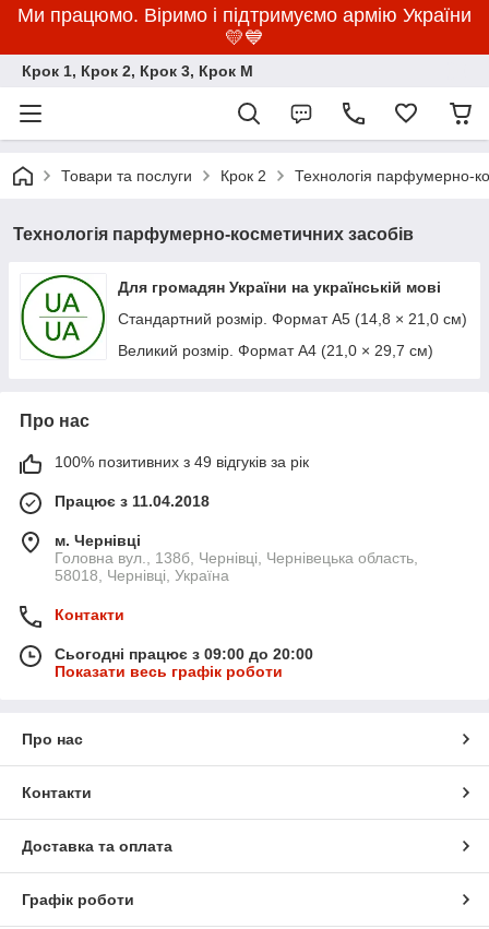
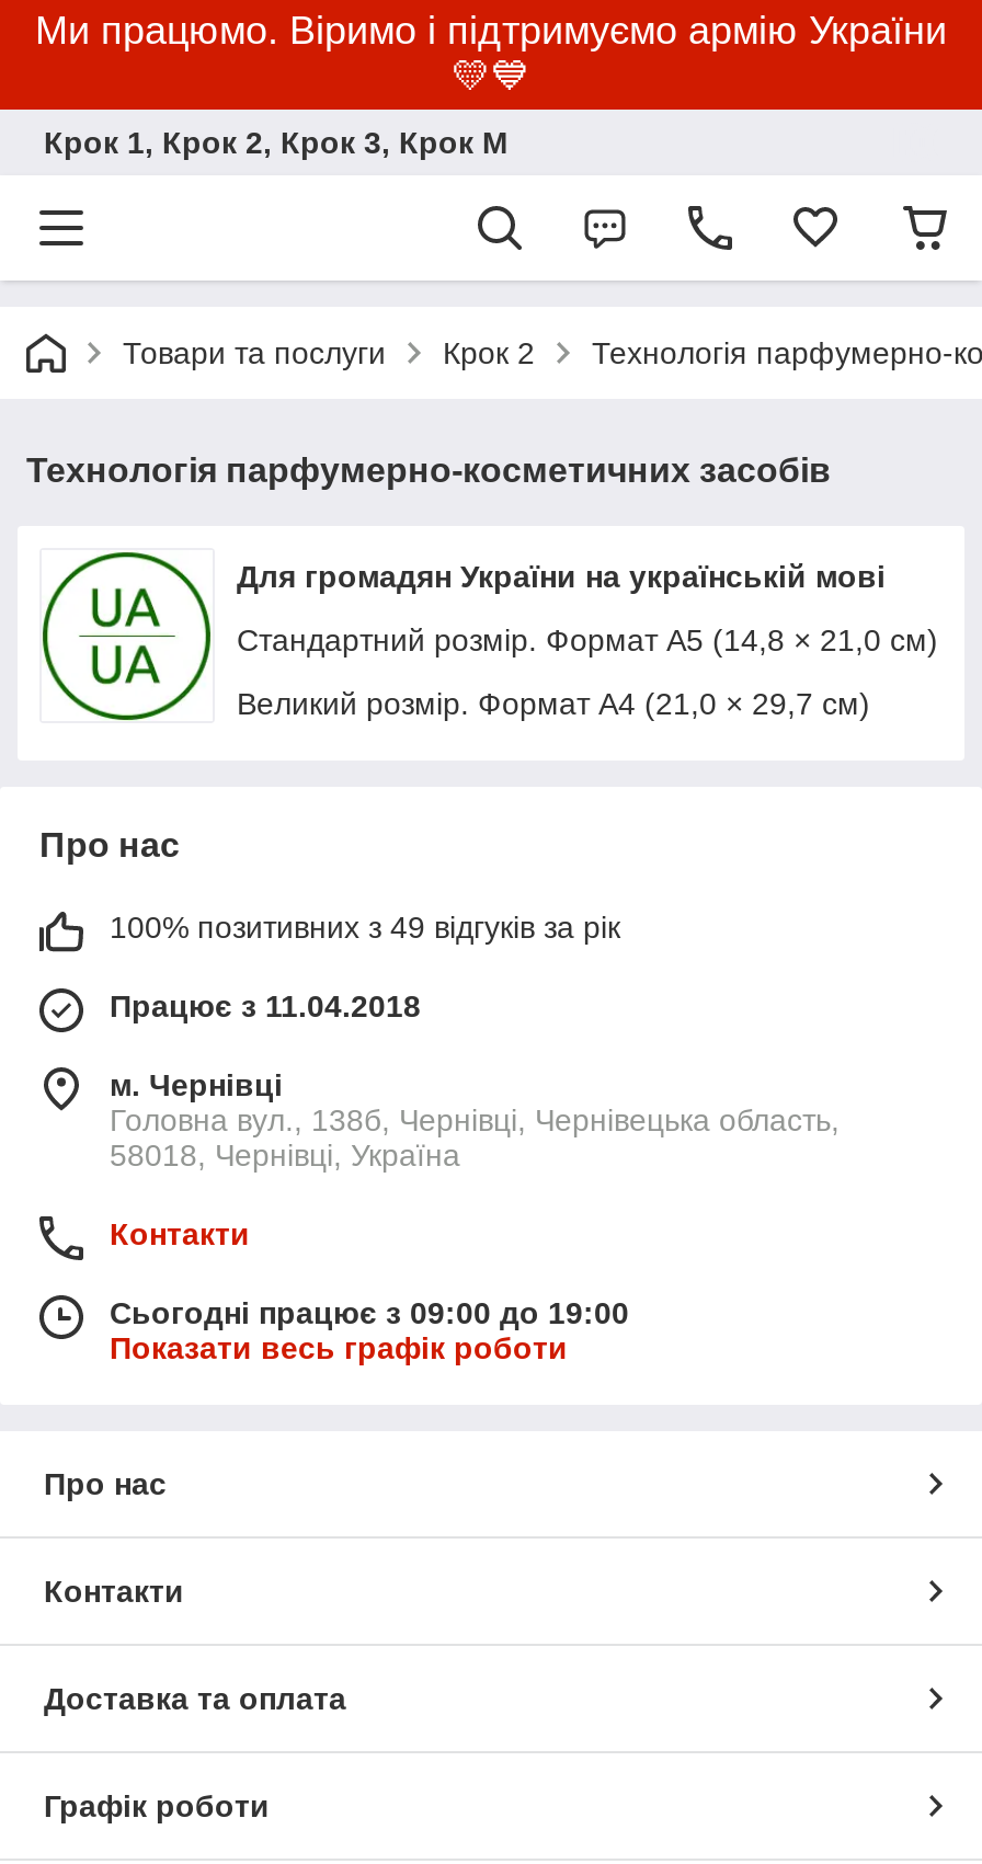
- Сьогодні працює з 09:00 до 20:00
+ Сьогодні працює з 09:00 до 19:00
